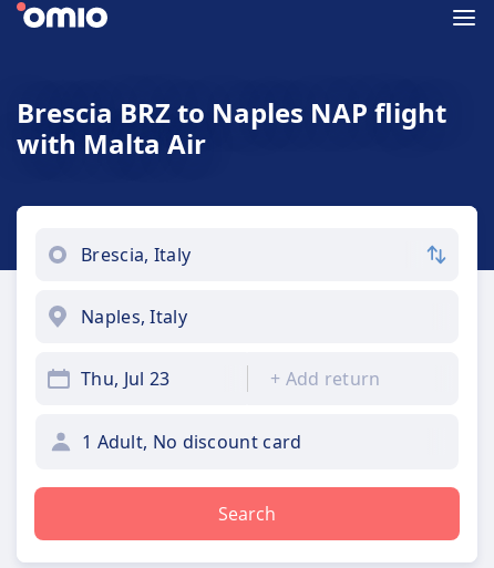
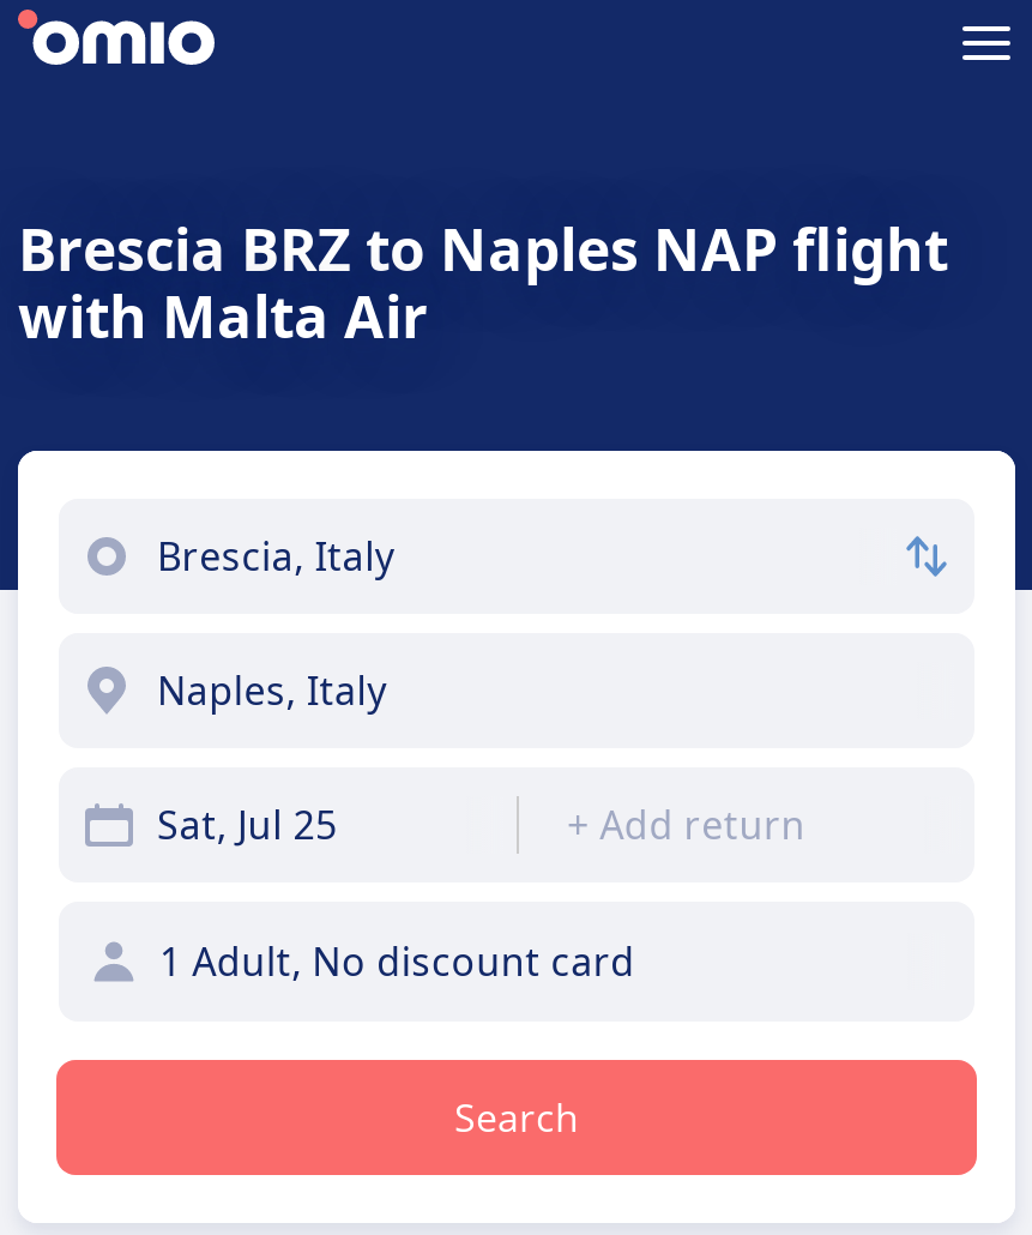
- Thu, Jul 23
+ Sat, Jul 25
